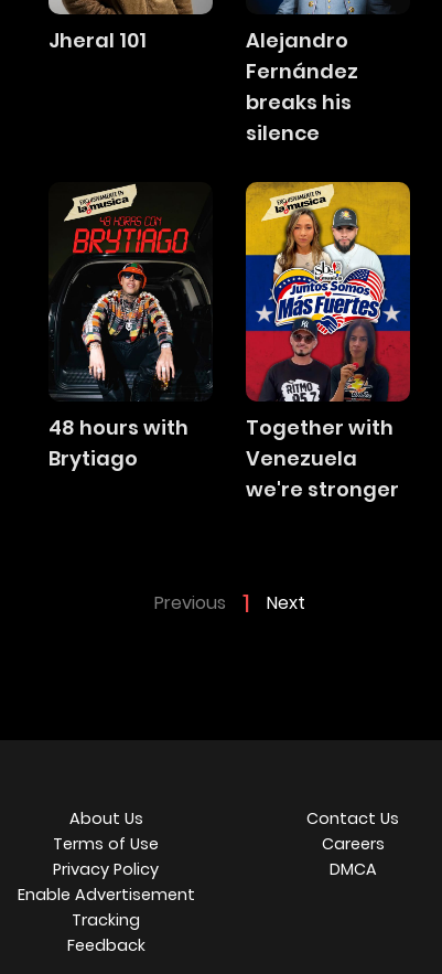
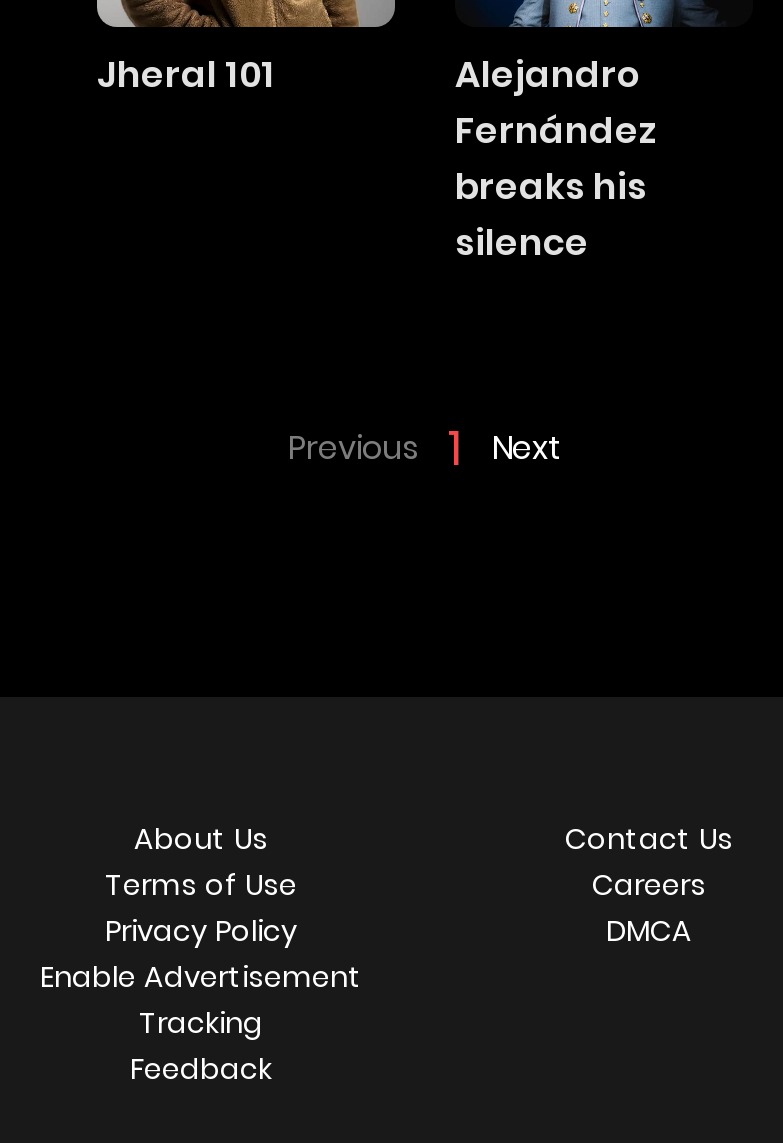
- [image]
- 48 hours with
- Brytiago

- [image]
- Together with
- Venezuela
- we're stronger
